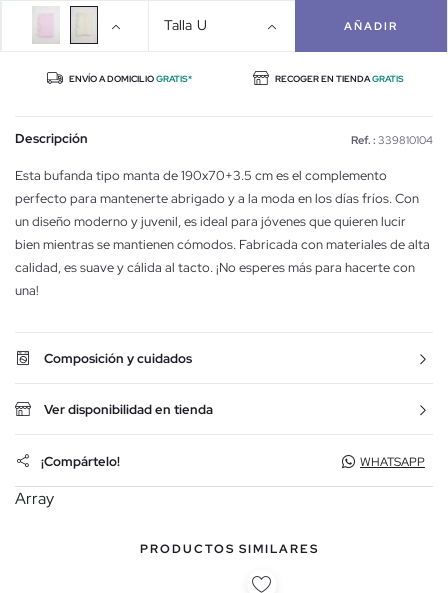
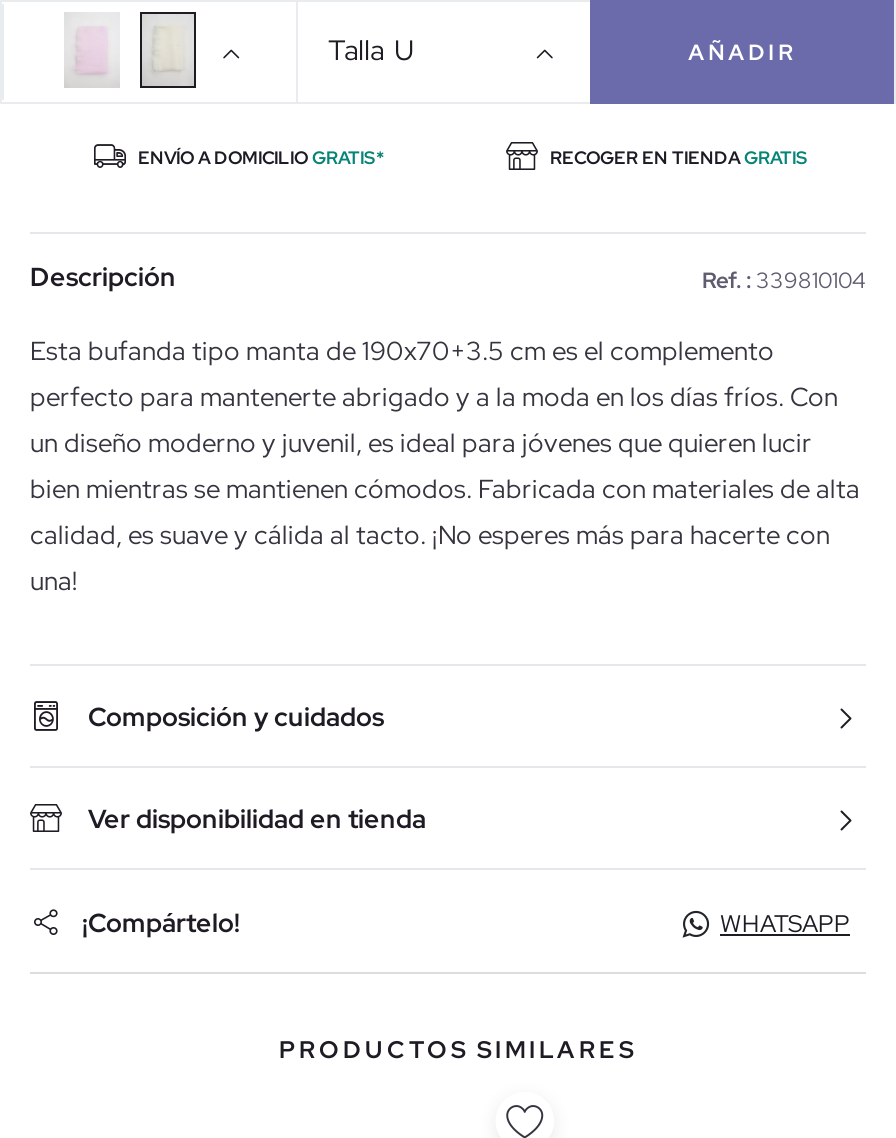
- Array
